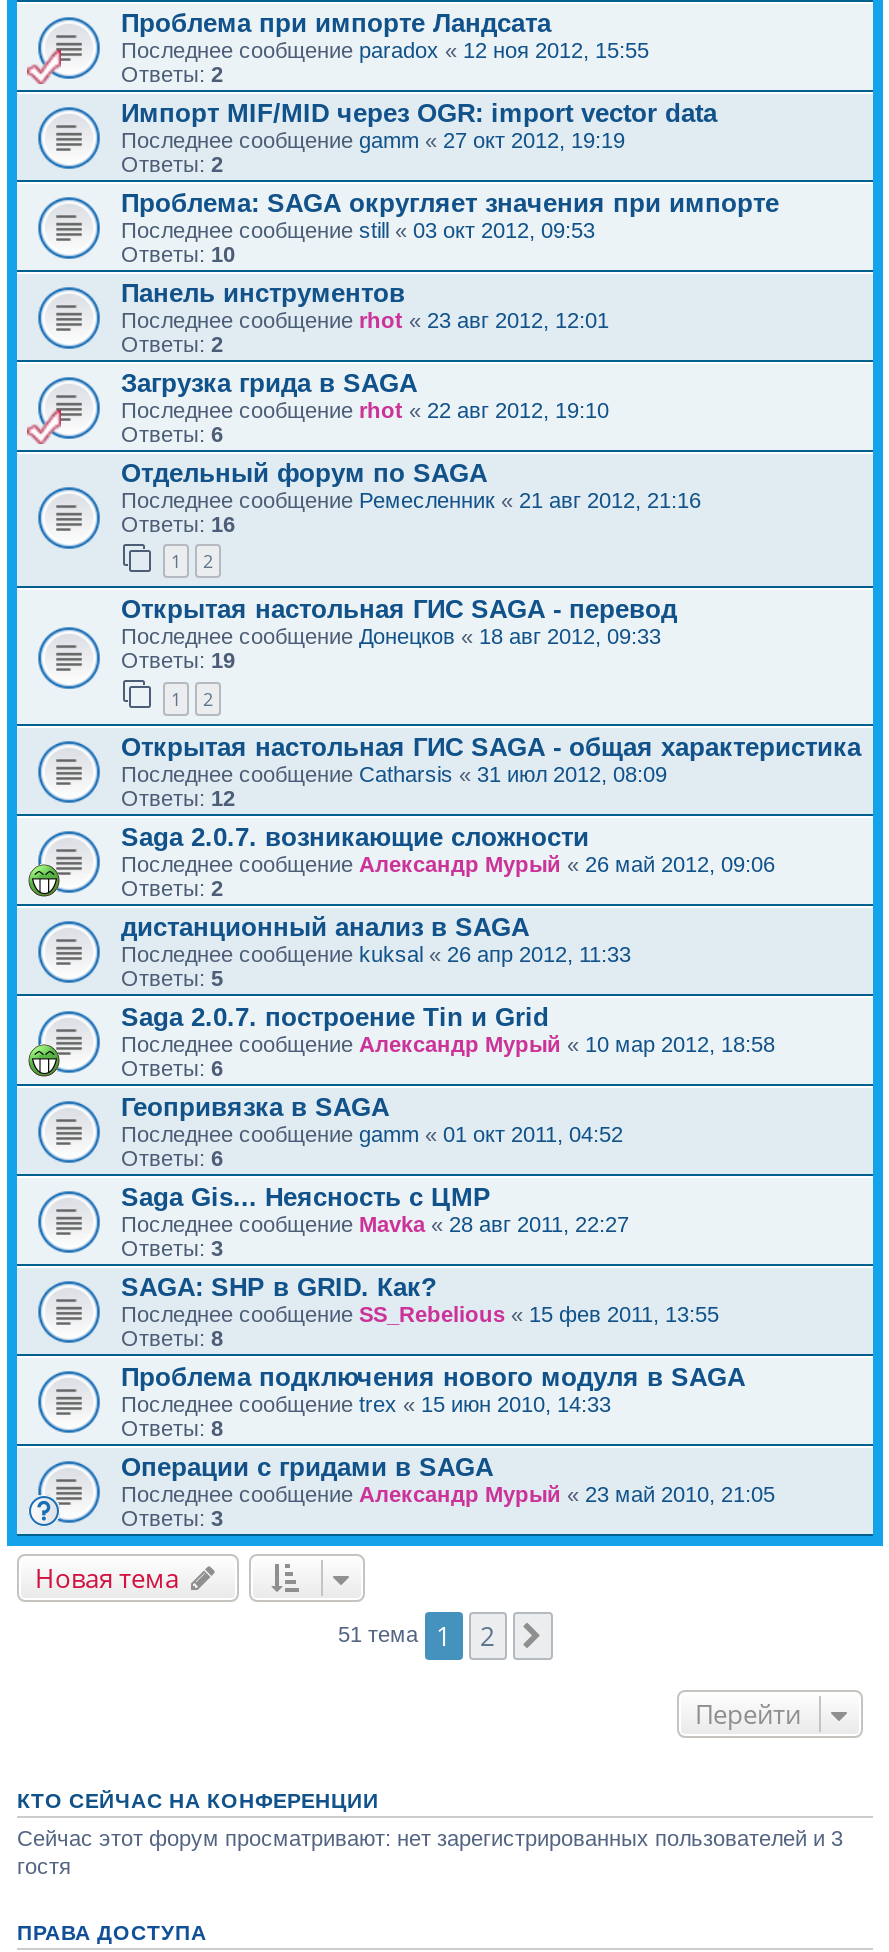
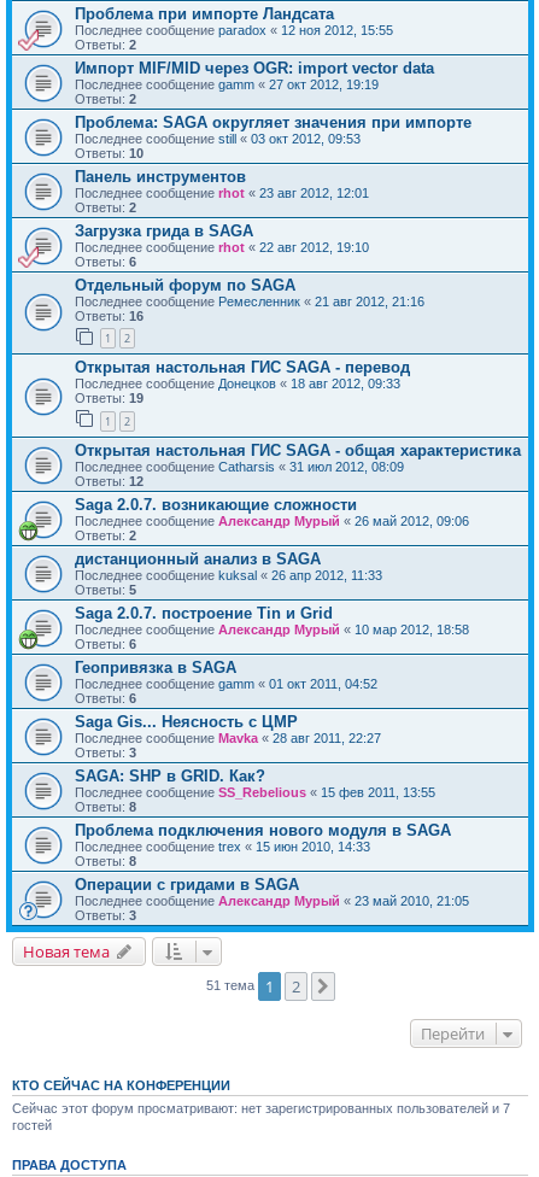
- Сейчас этот форум просматривают: нет зарегистрированных пользователей и 3
- гостя
+ Сейчас этот форум просматривают: нет зарегистрированных пользователей и 7
+ гостей
